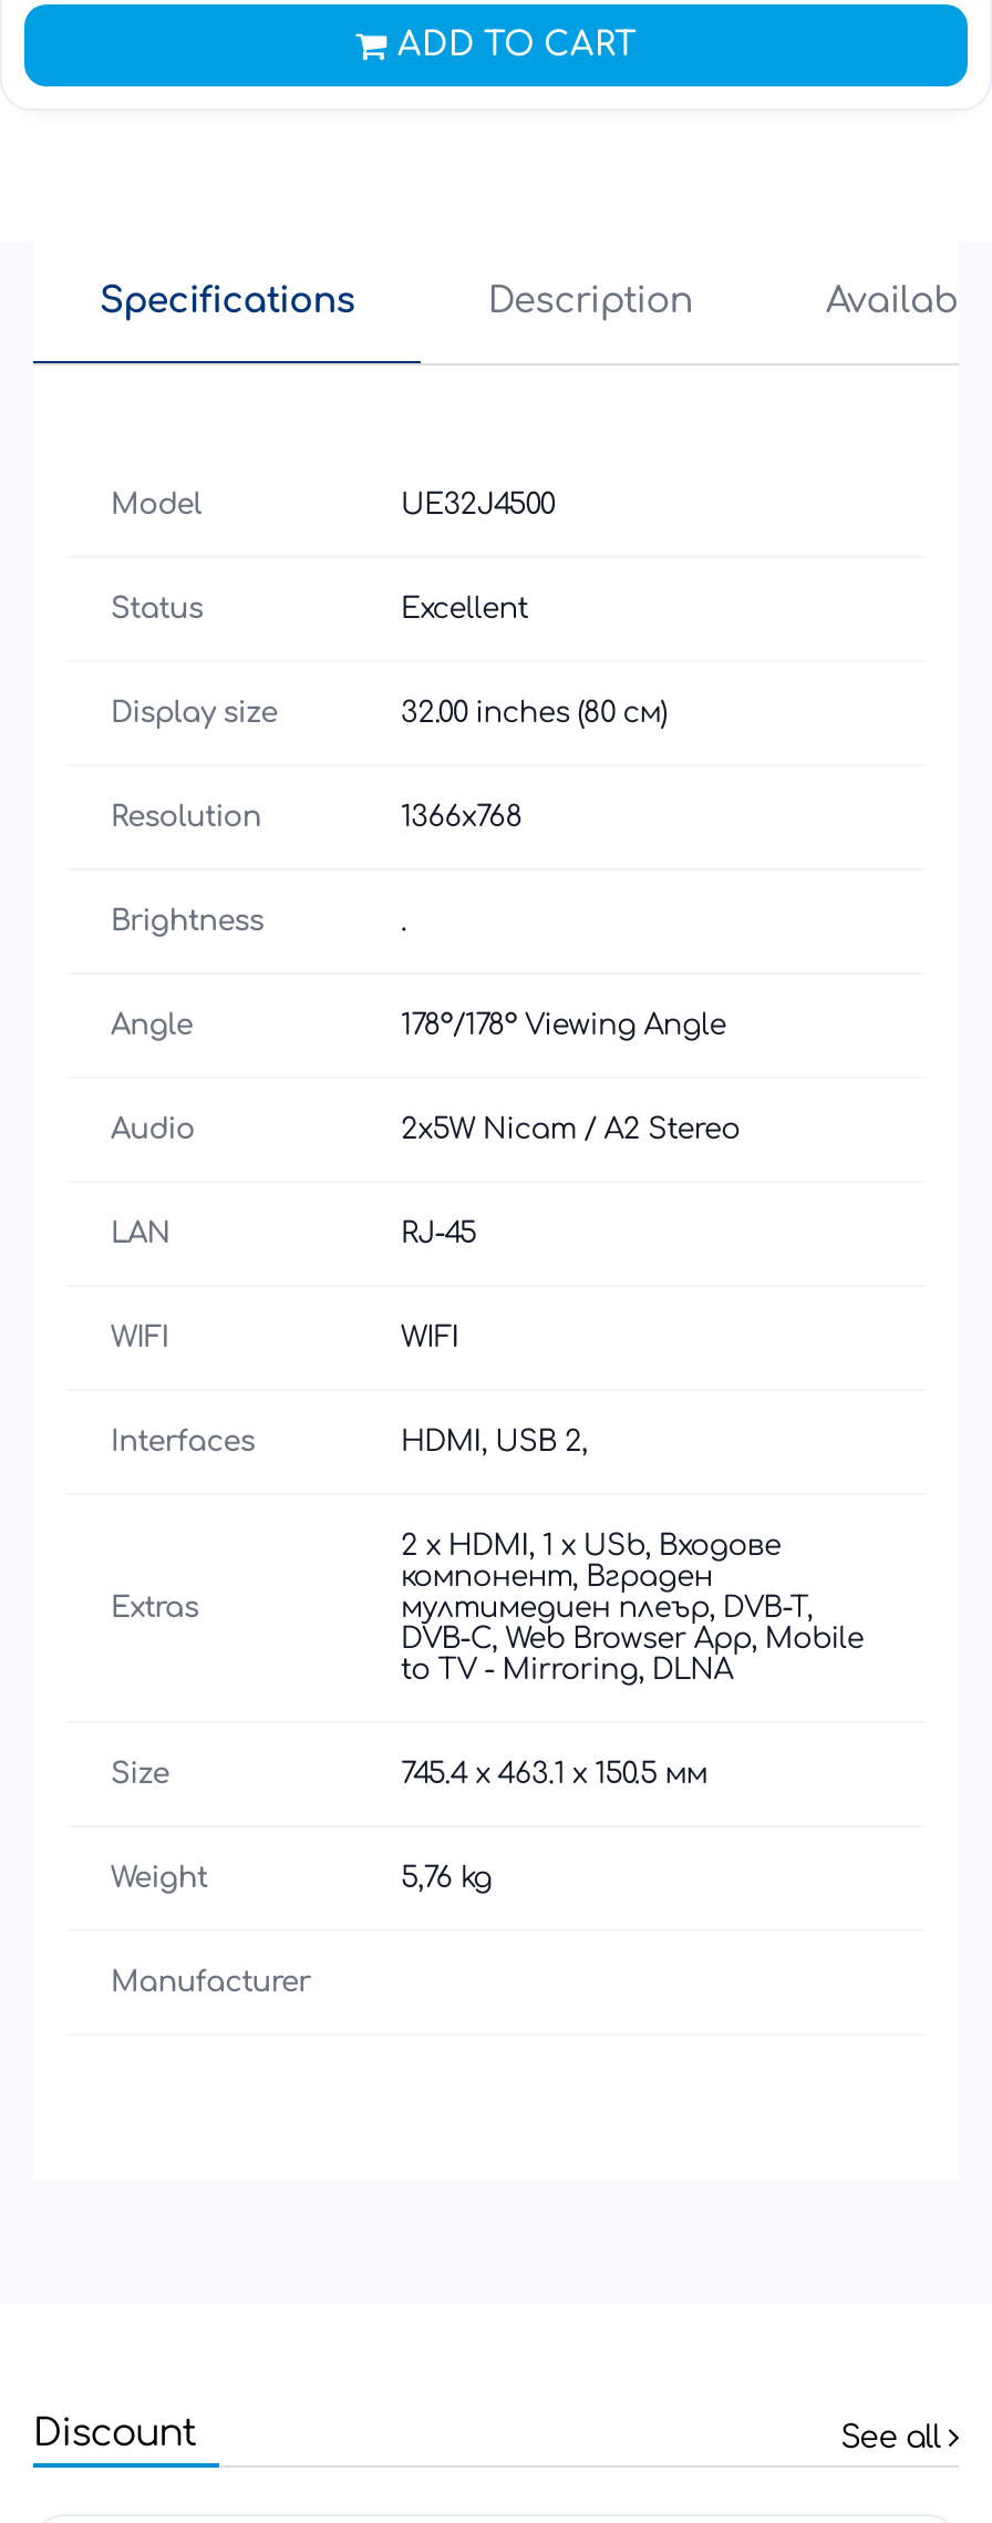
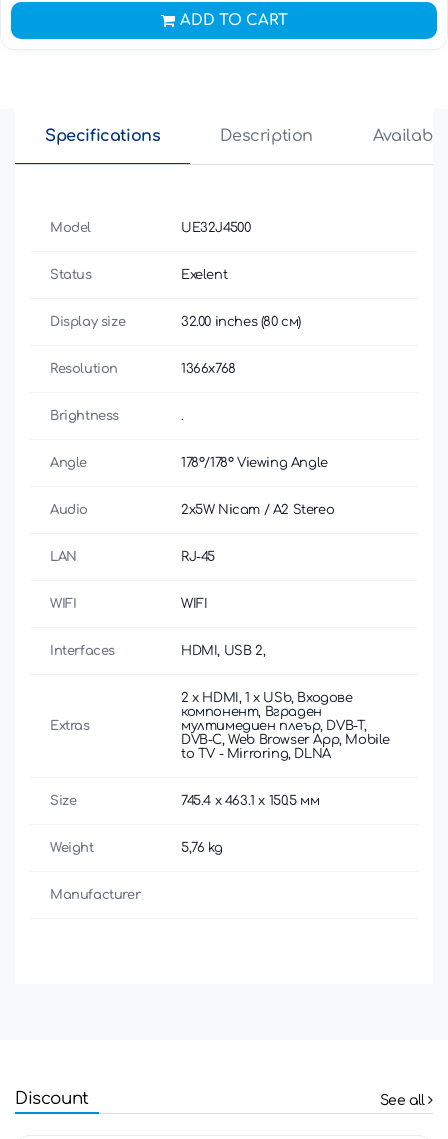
- Excellent
+ Exelent
